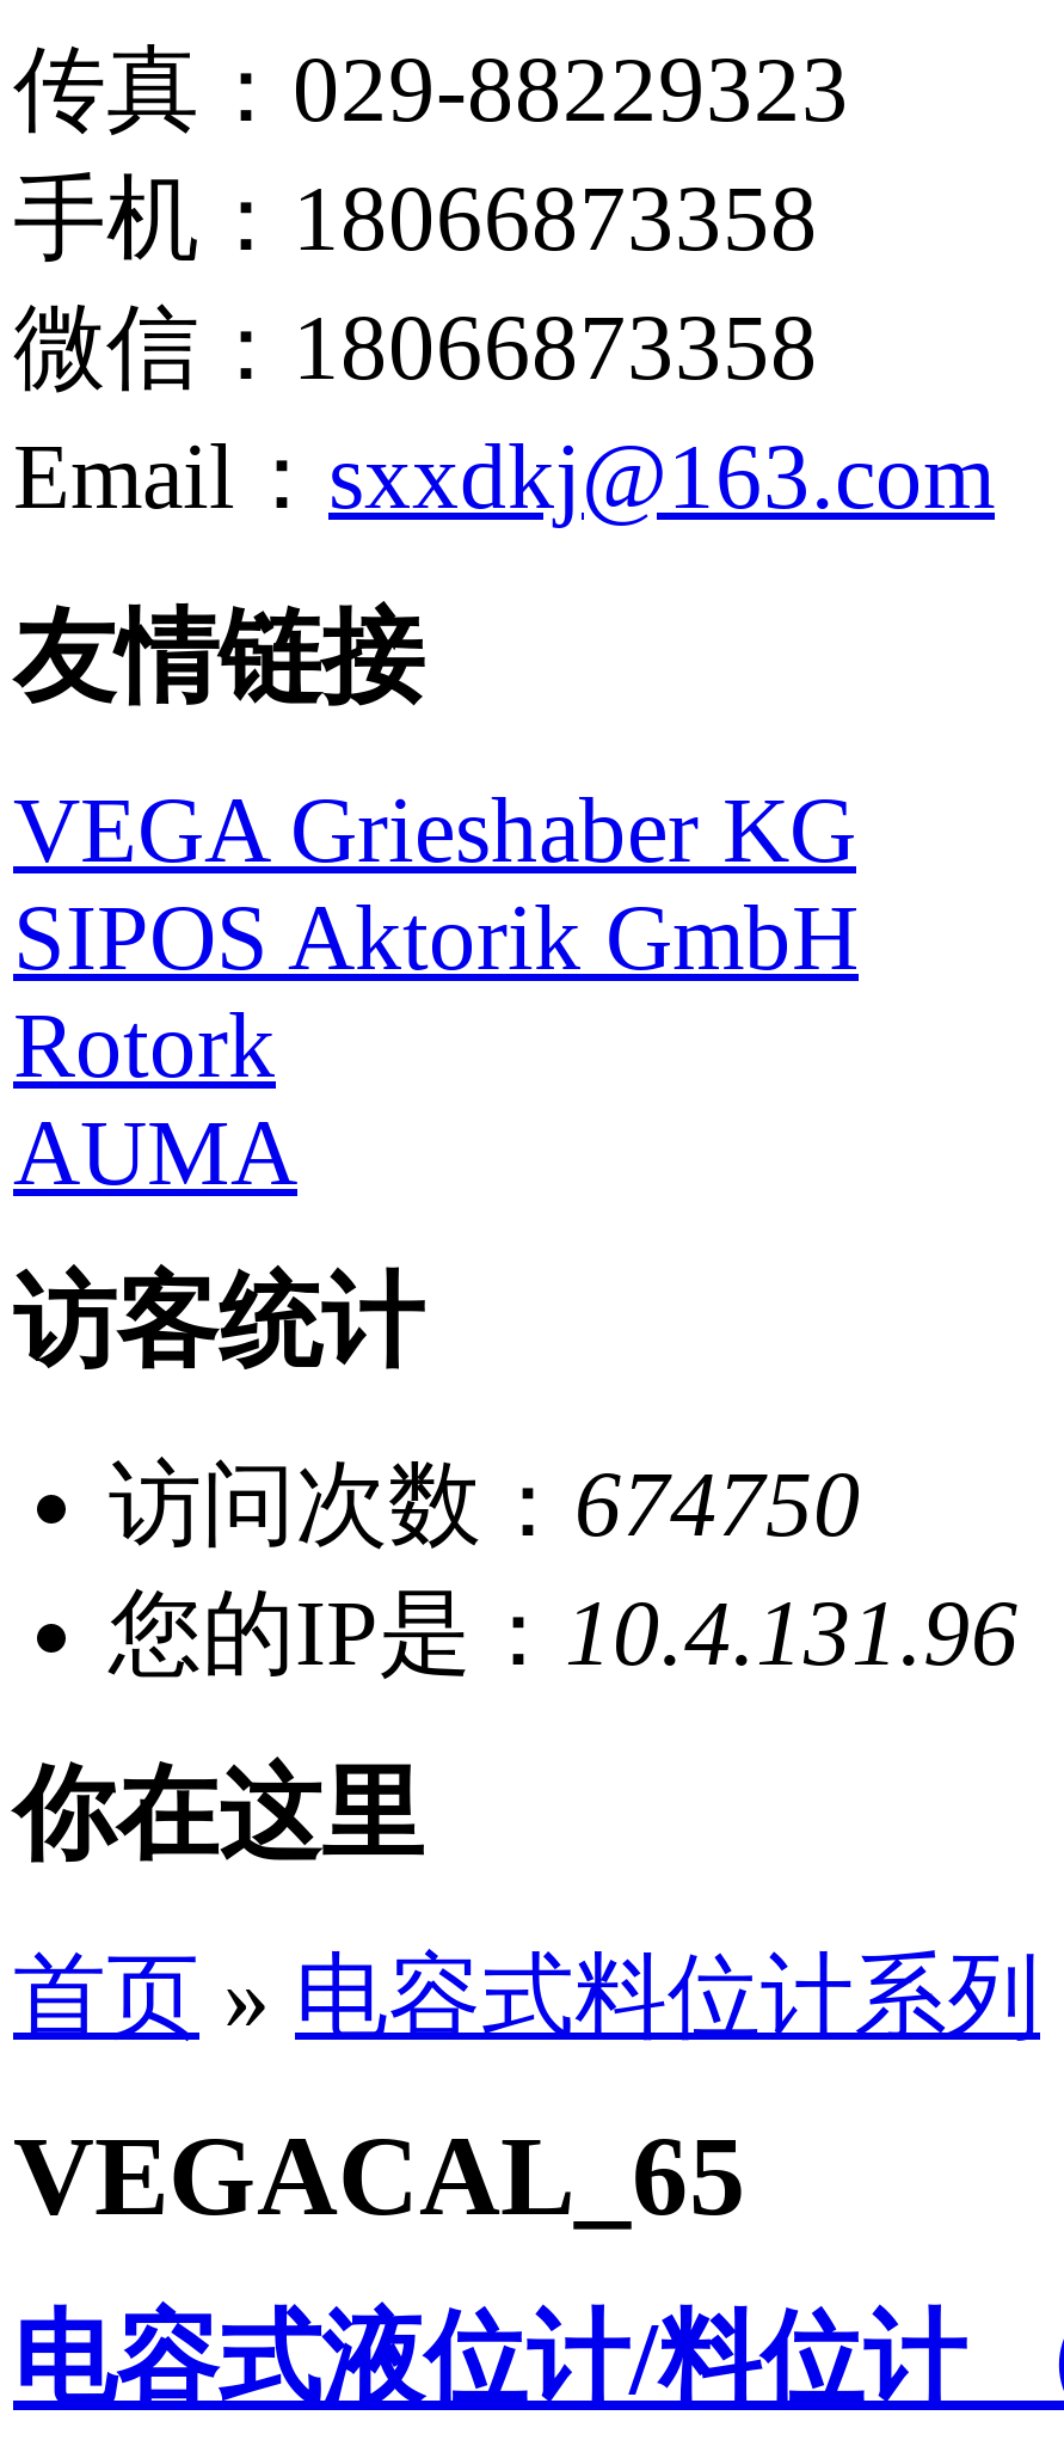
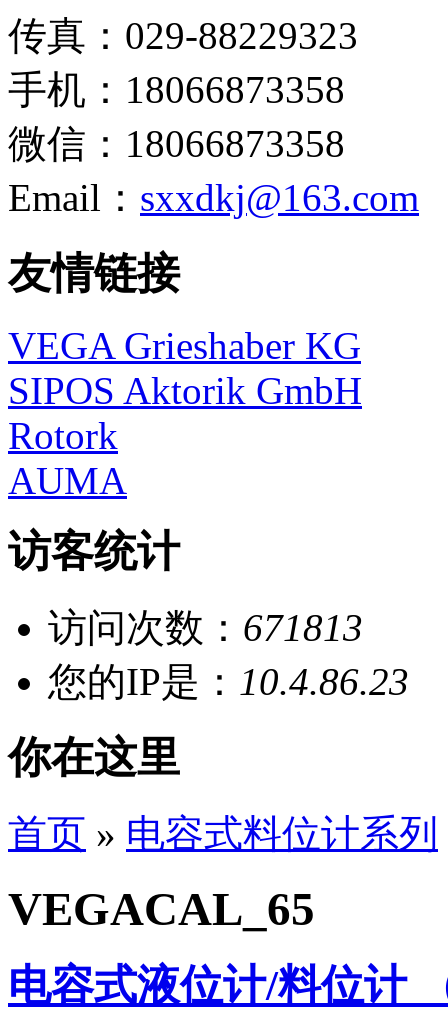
- 访问次数：674750
+ 访问次数：671813

- 您的IP是：10.4.131.96
+ 您的IP是：10.4.86.23
